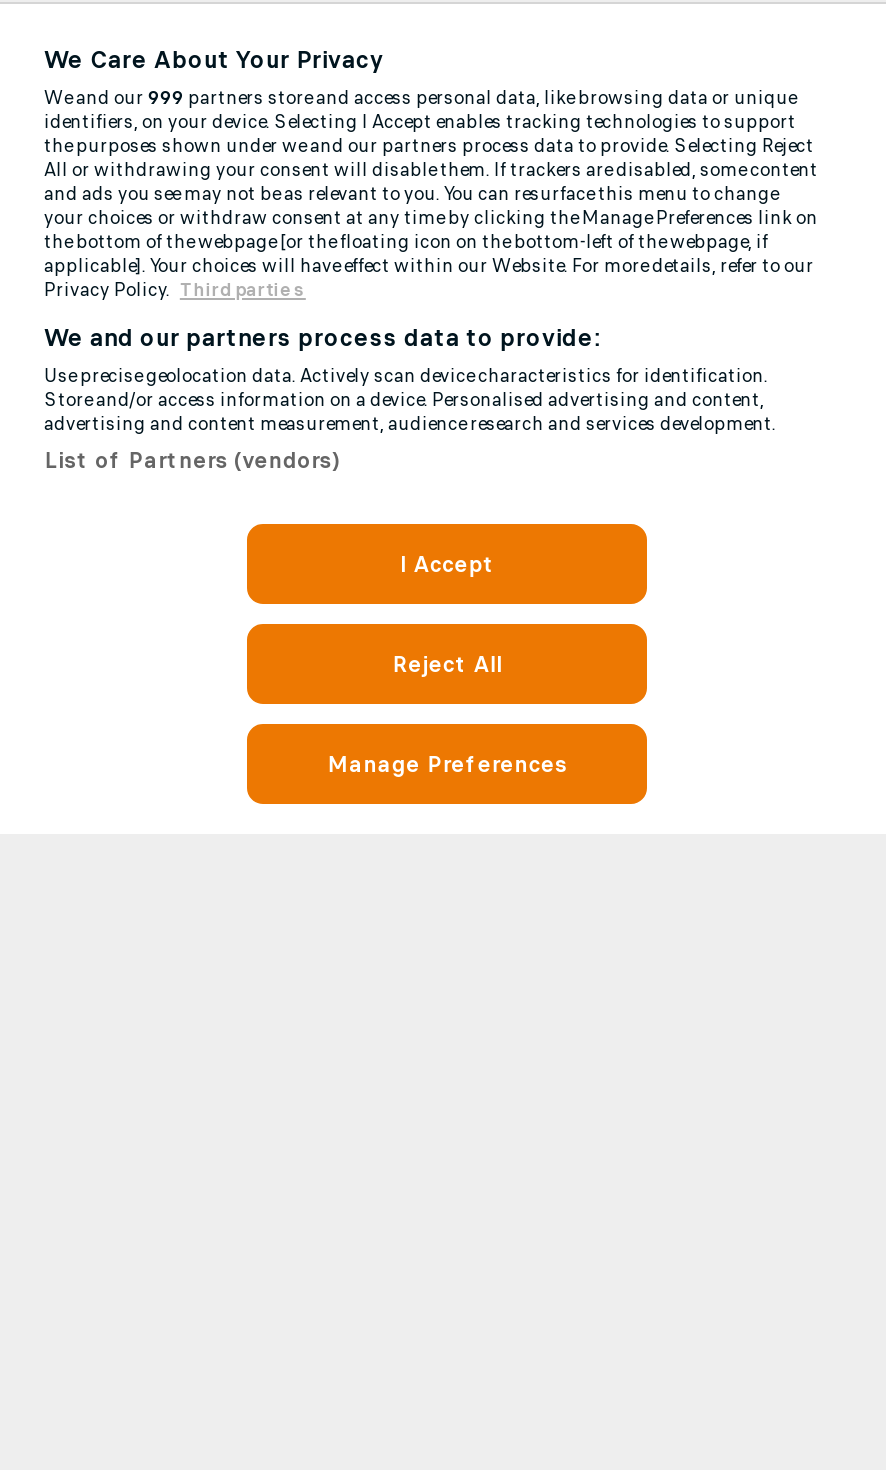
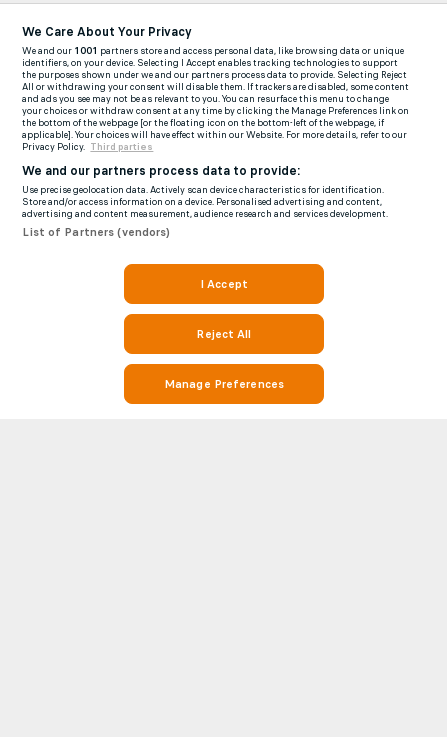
- We and our 999 partners store and access personal data, like browsing data or unique
+ We and our 1001 partners store and access personal data, like browsing data or unique
